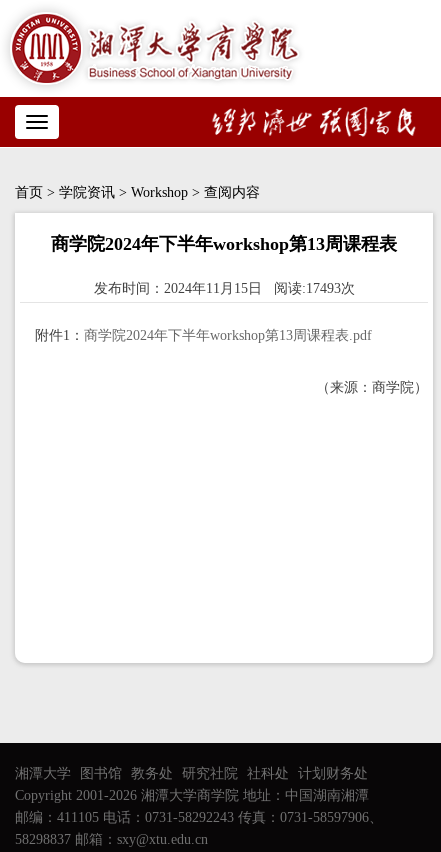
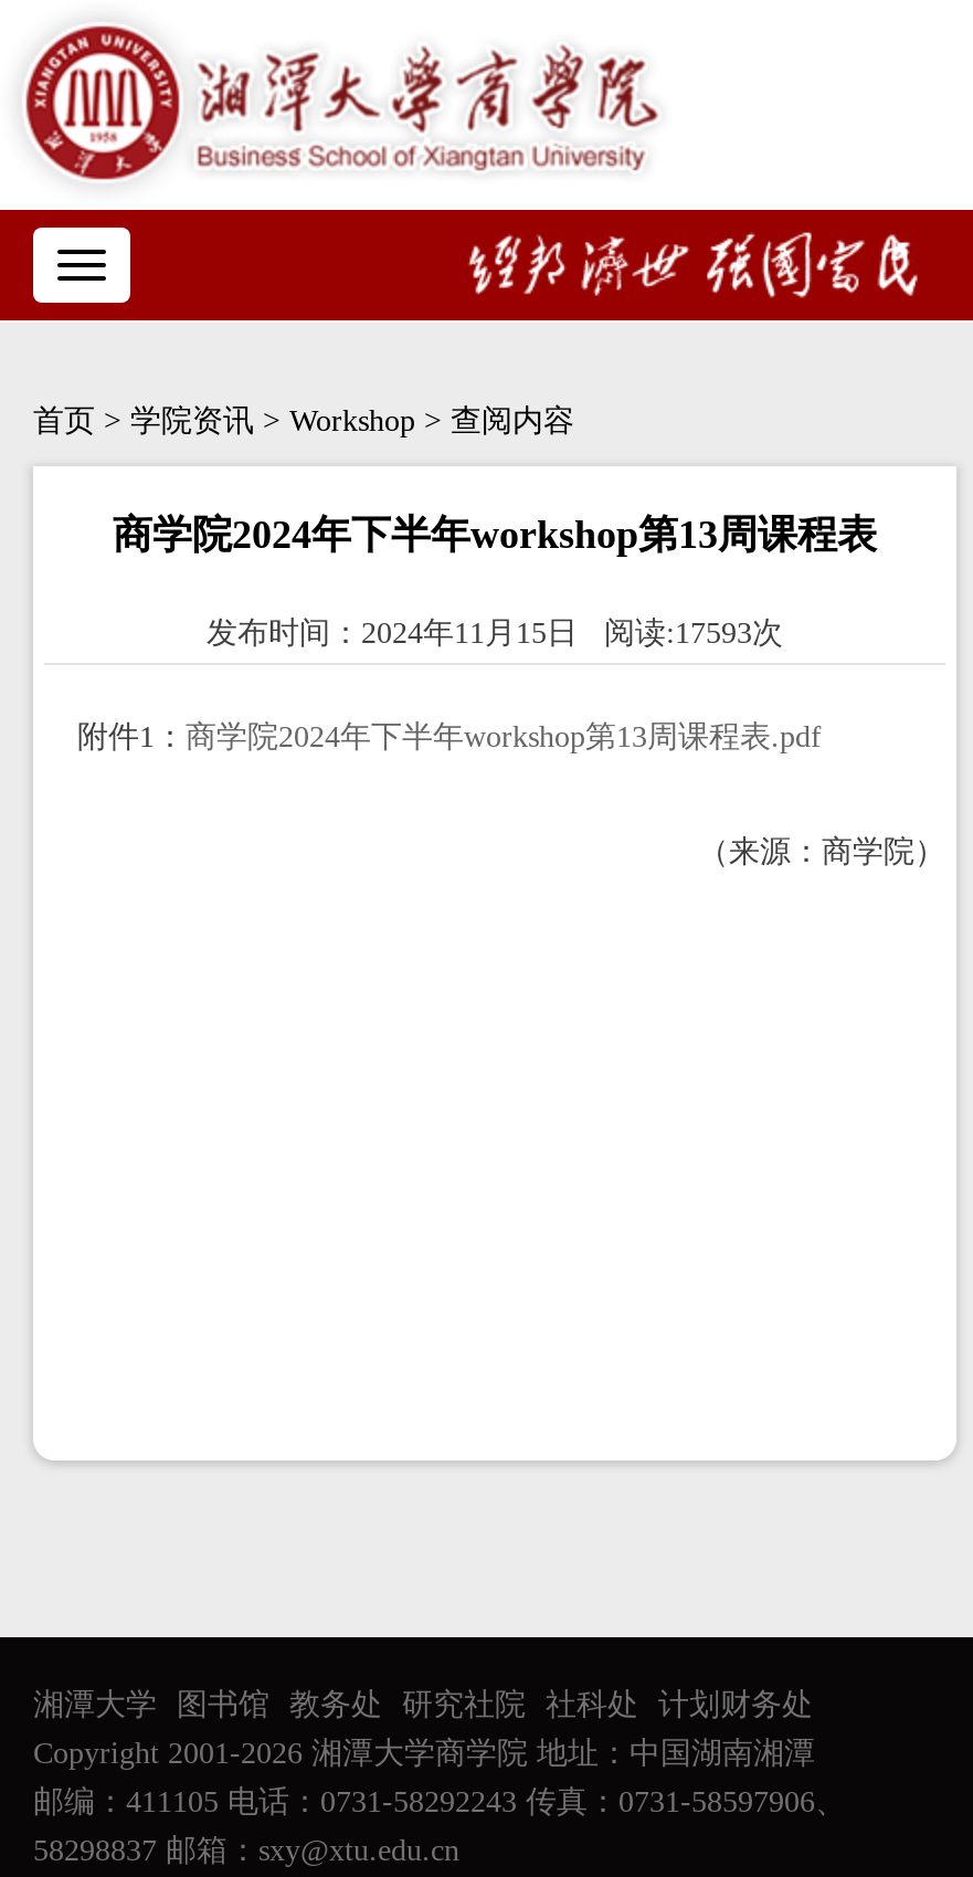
- 发布时间：2024年11月15日 阅读:17493次
+ 发布时间：2024年11月15日 阅读:17593次
